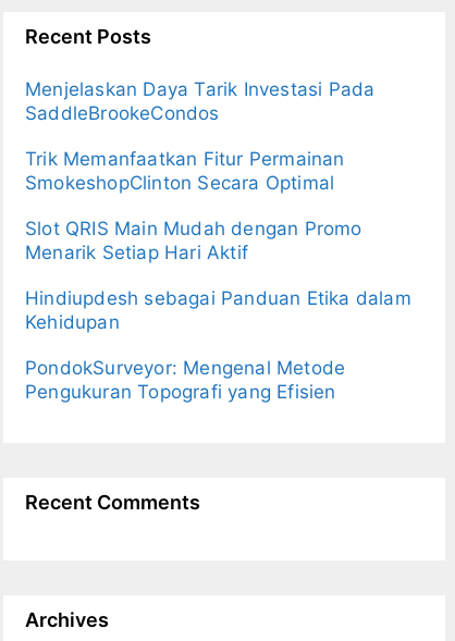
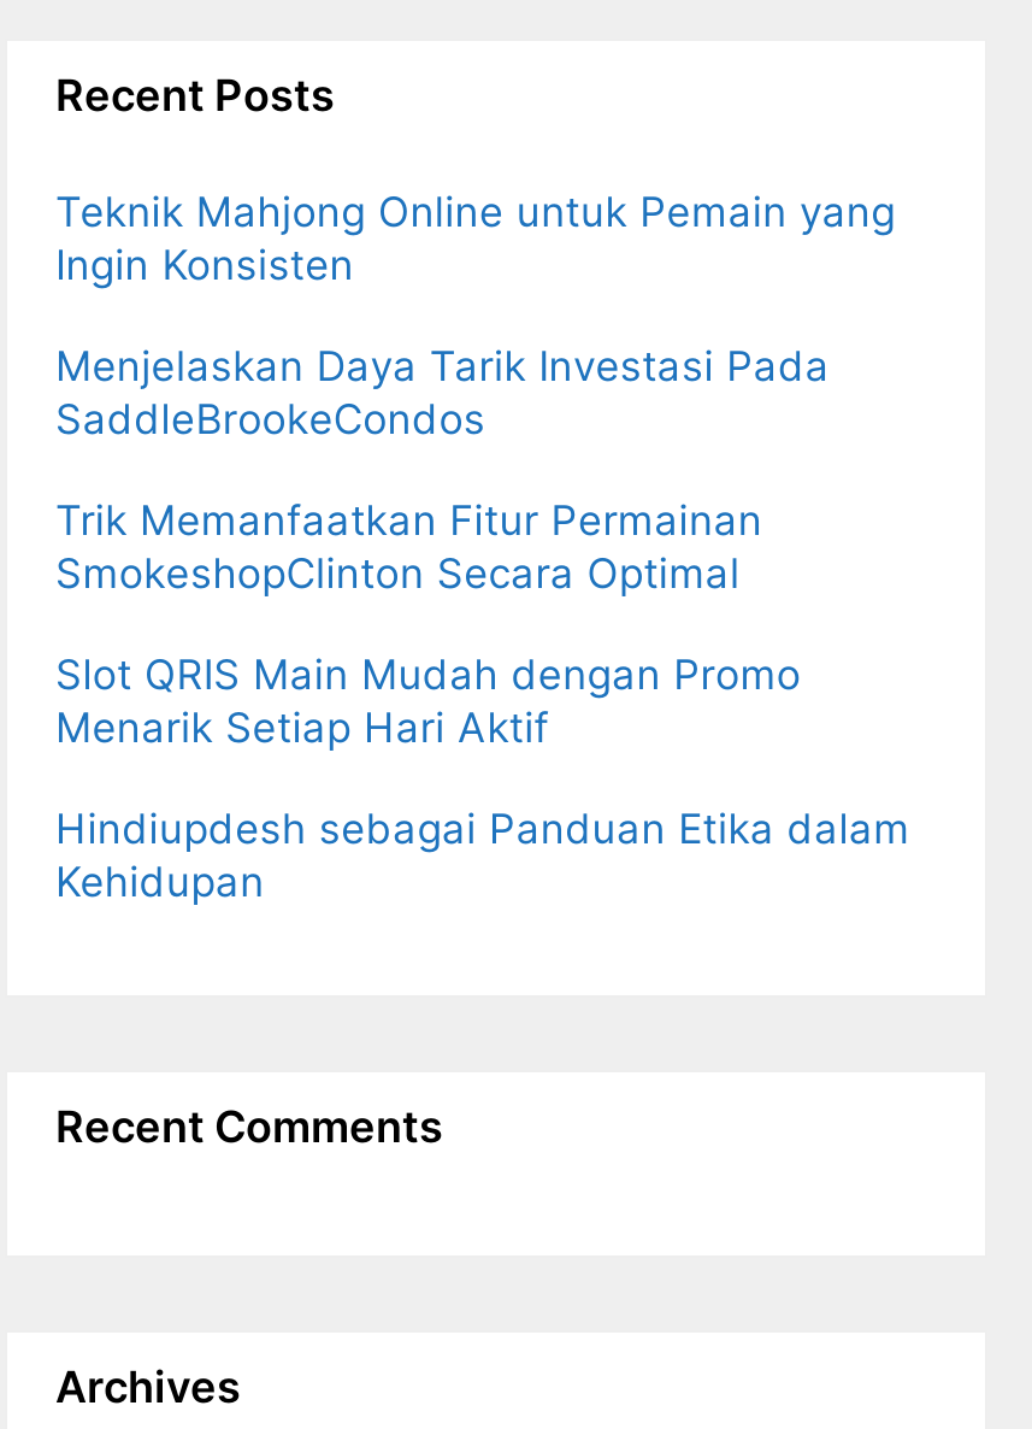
+ Teknik Mahjong Online untuk Pemain yang
+ Ingin Konsisten

moved down: Menjelaskan Daya Tarik Investasi Pada | SaddleBrookeCondos | Trik Memanfaatkan Fitur Permainan | SmokeshopClinton Secara Optimal | Slot QRIS Main Mudah dengan Promo | Menarik Setiap Hari Aktif | Hindiupdesh sebagai Panduan Etika dalam | Kehidupan

- PondokSurveyor: Mengenal Metode
- Pengukuran Topografi yang Efisien
